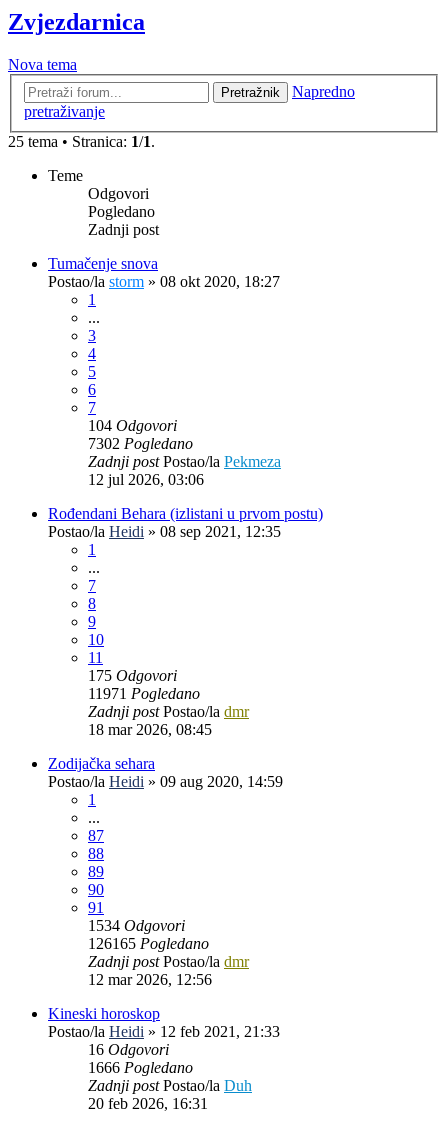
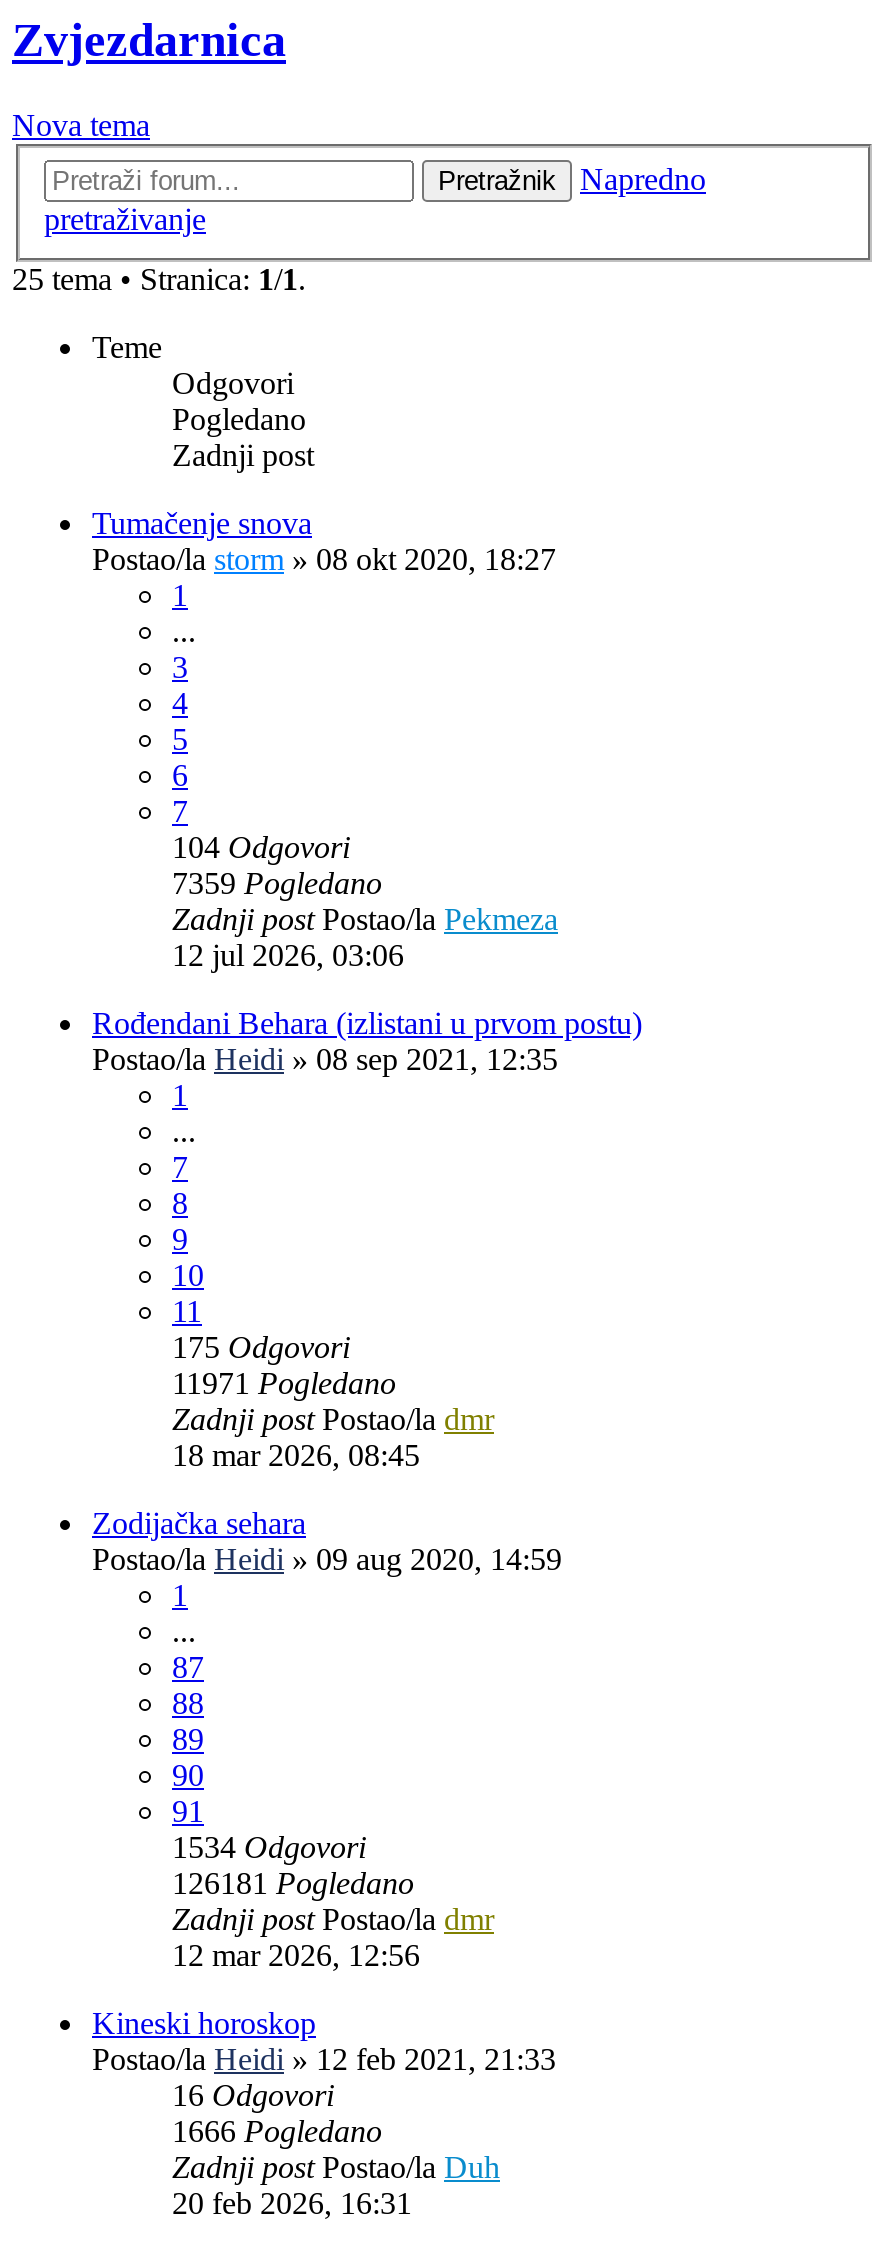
- 7302 Pogledano
+ 7359 Pogledano

- 126165 Pogledano
+ 126181 Pogledano
